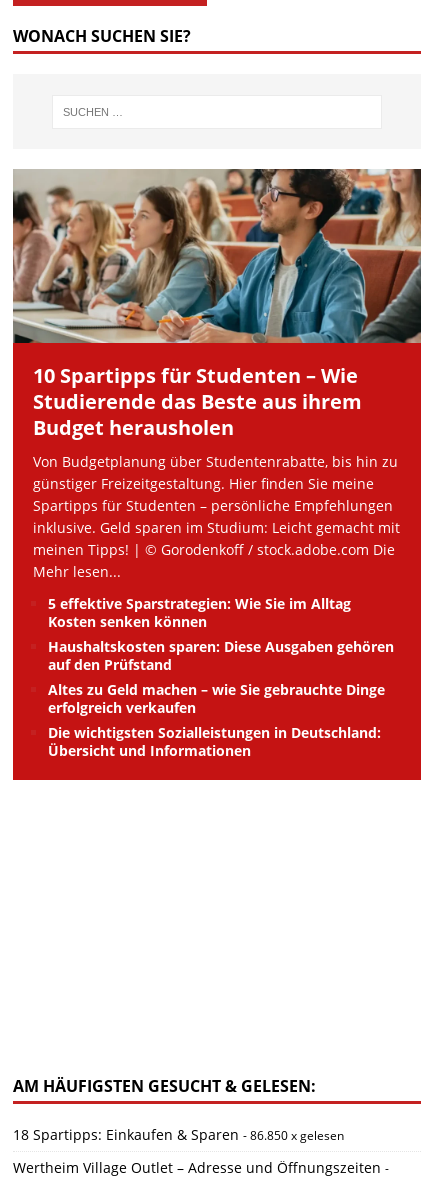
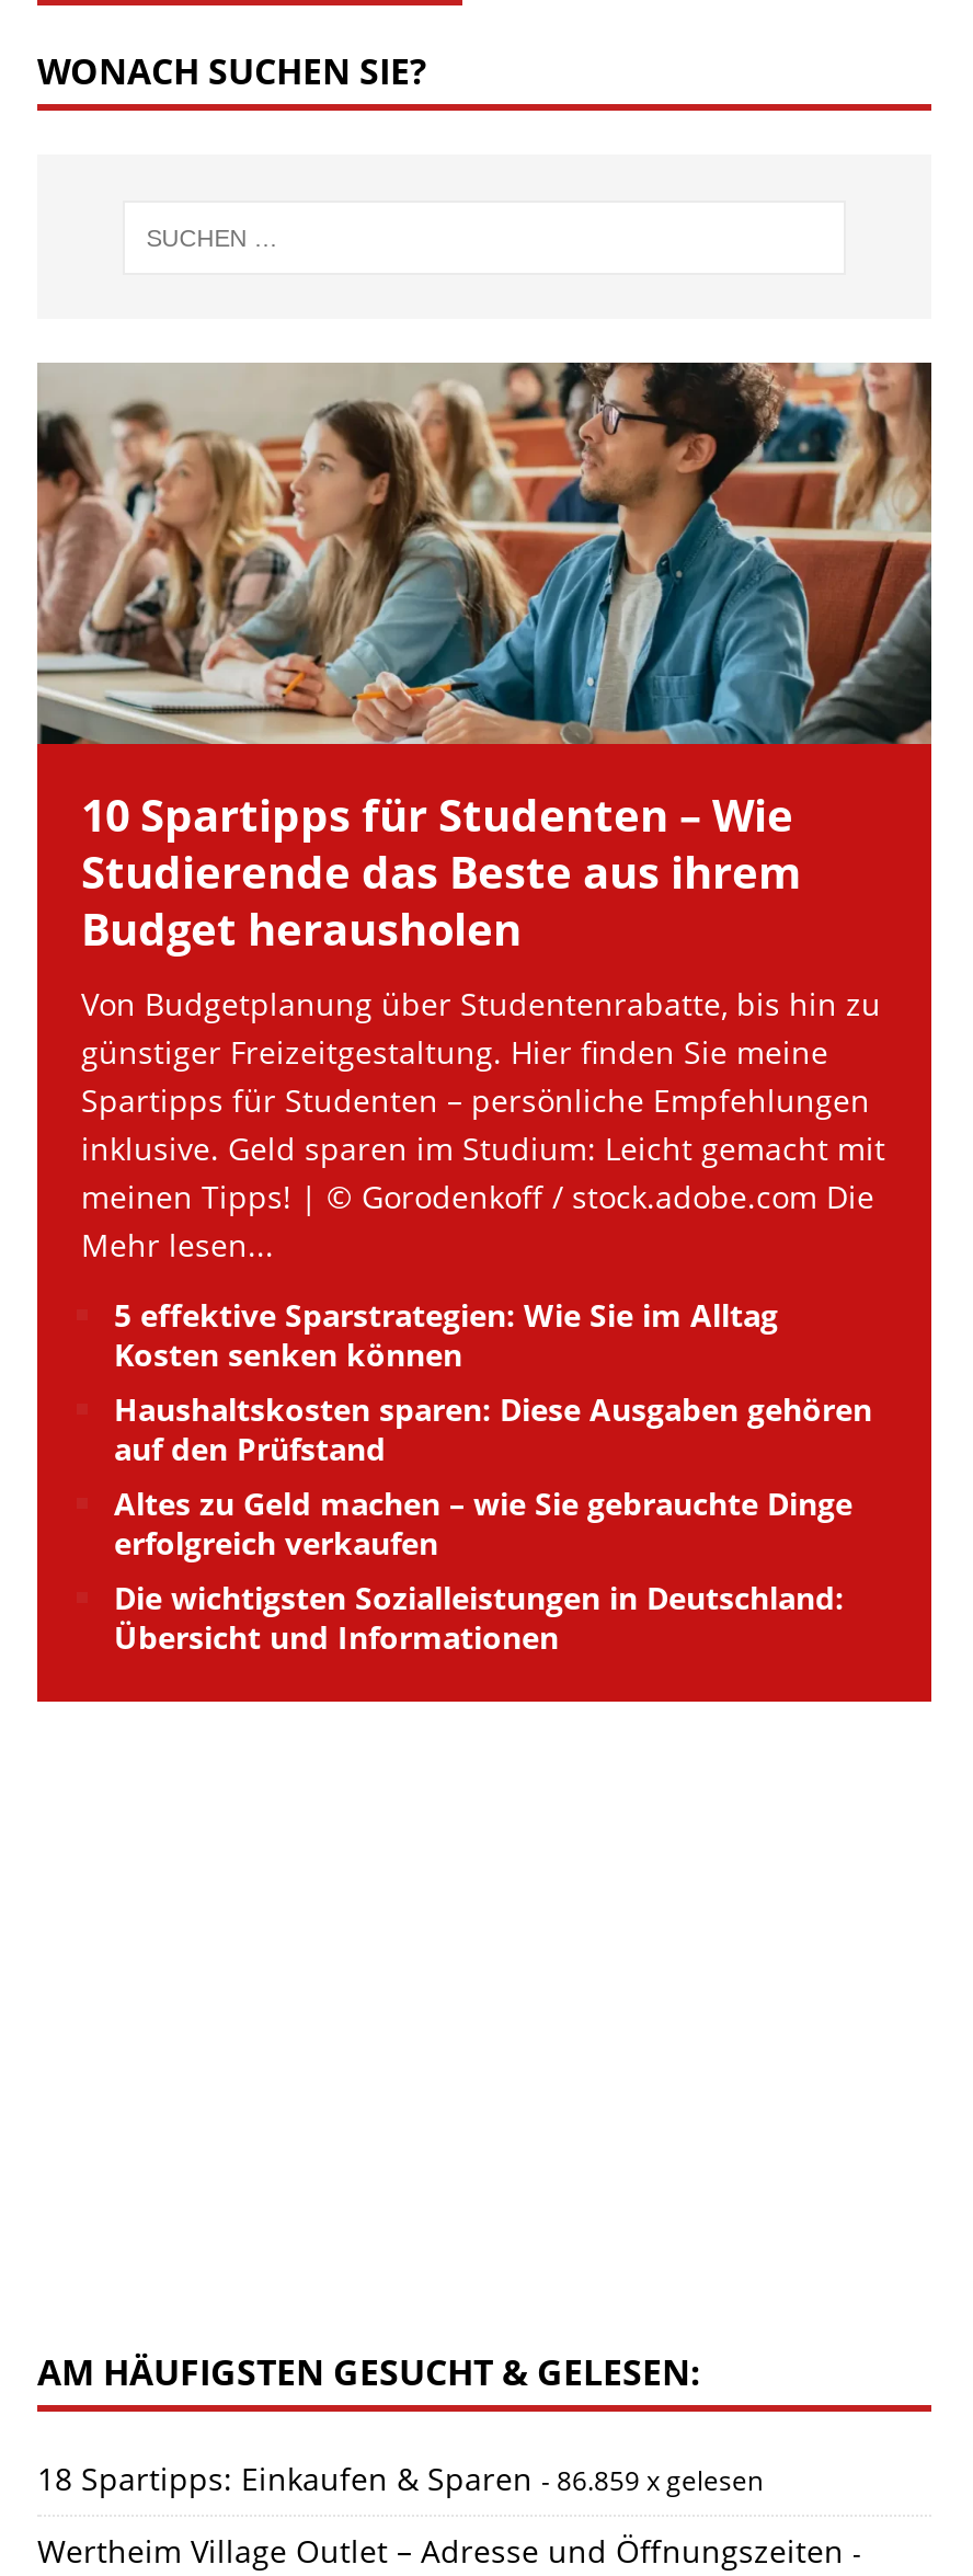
- 18 Spartipps: Einkaufen & Sparen - 86.850 x gelesen
+ 18 Spartipps: Einkaufen & Sparen - 86.859 x gelesen
